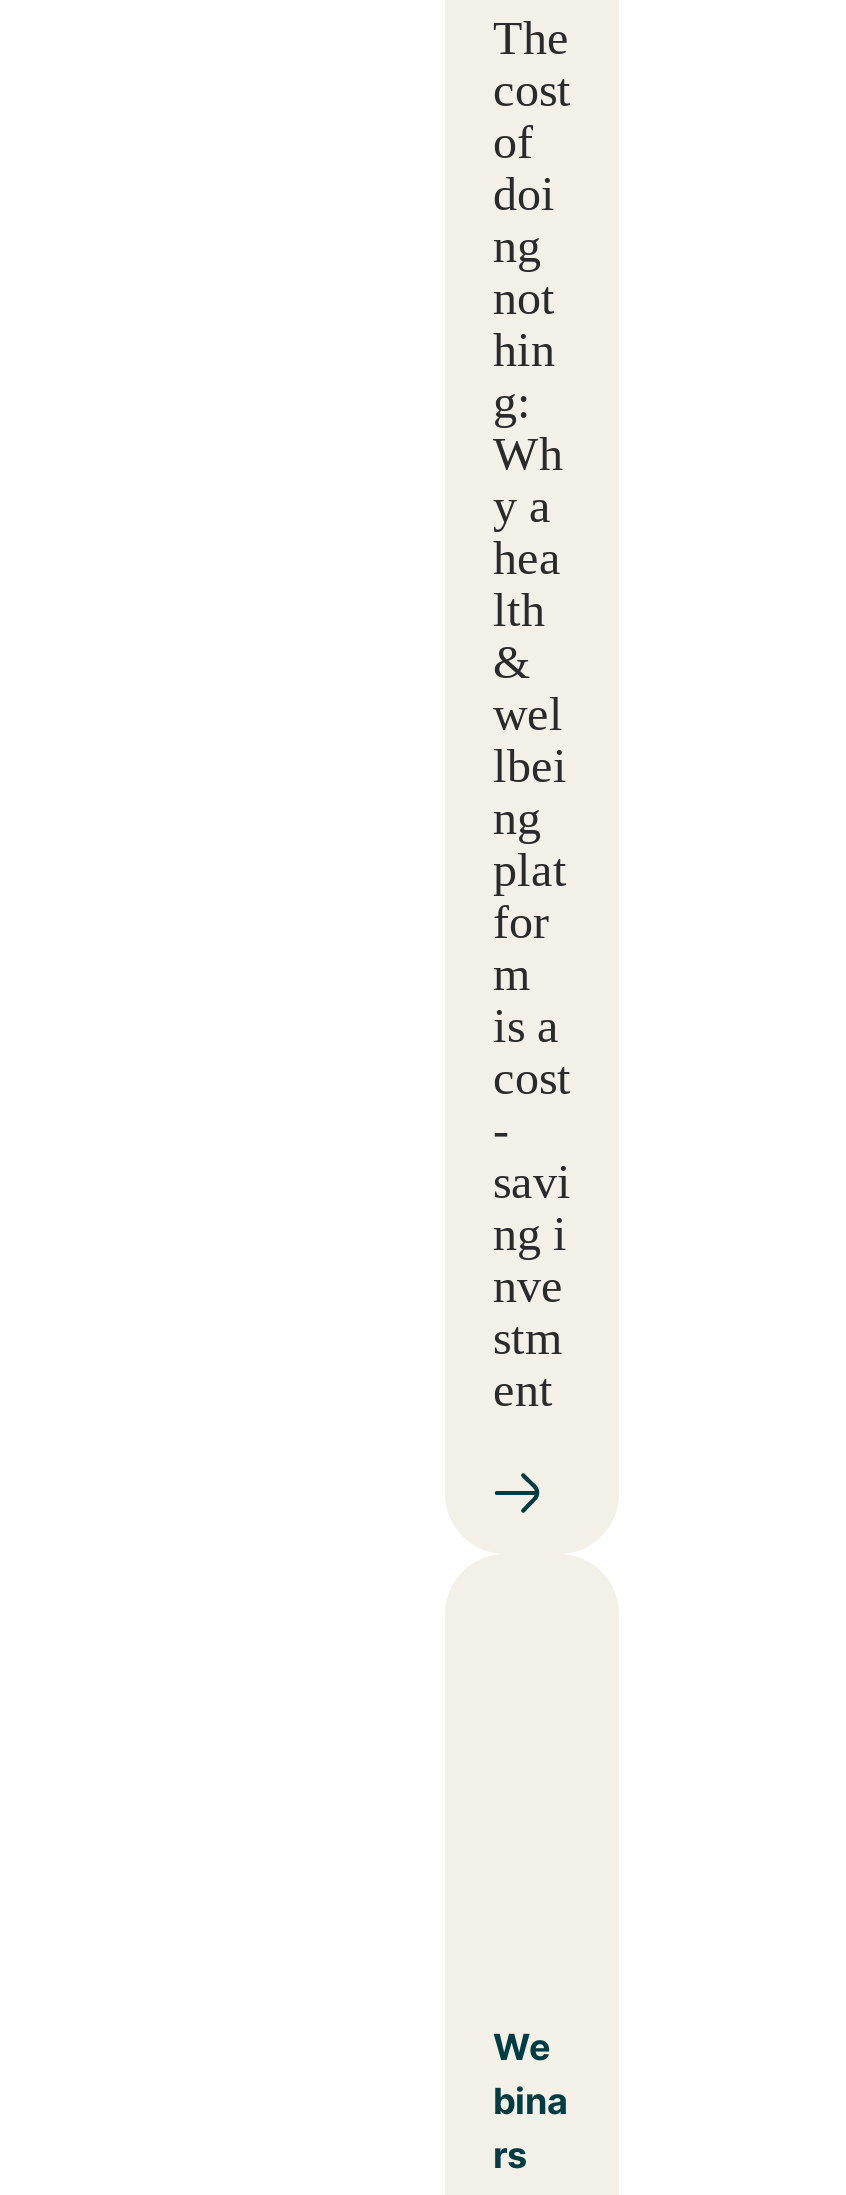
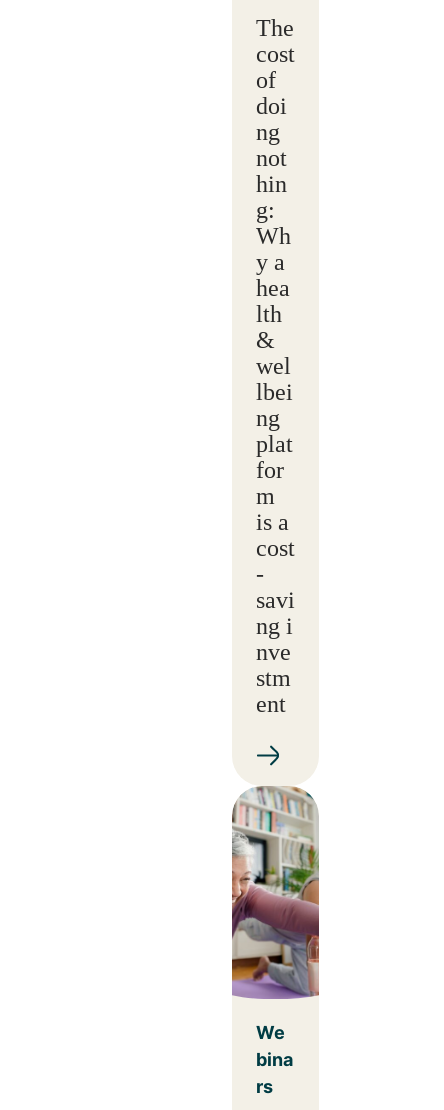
+ [image]
